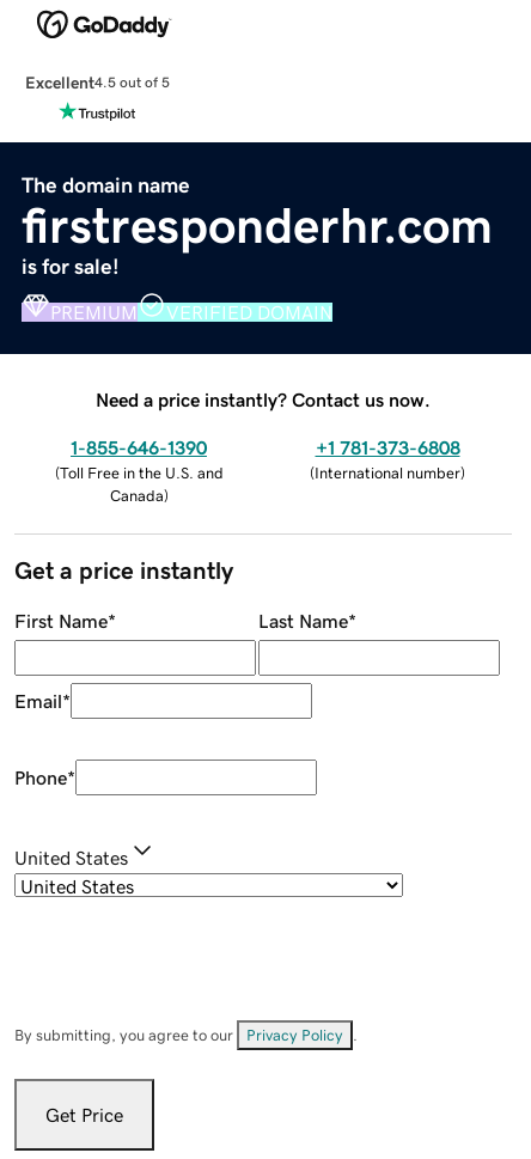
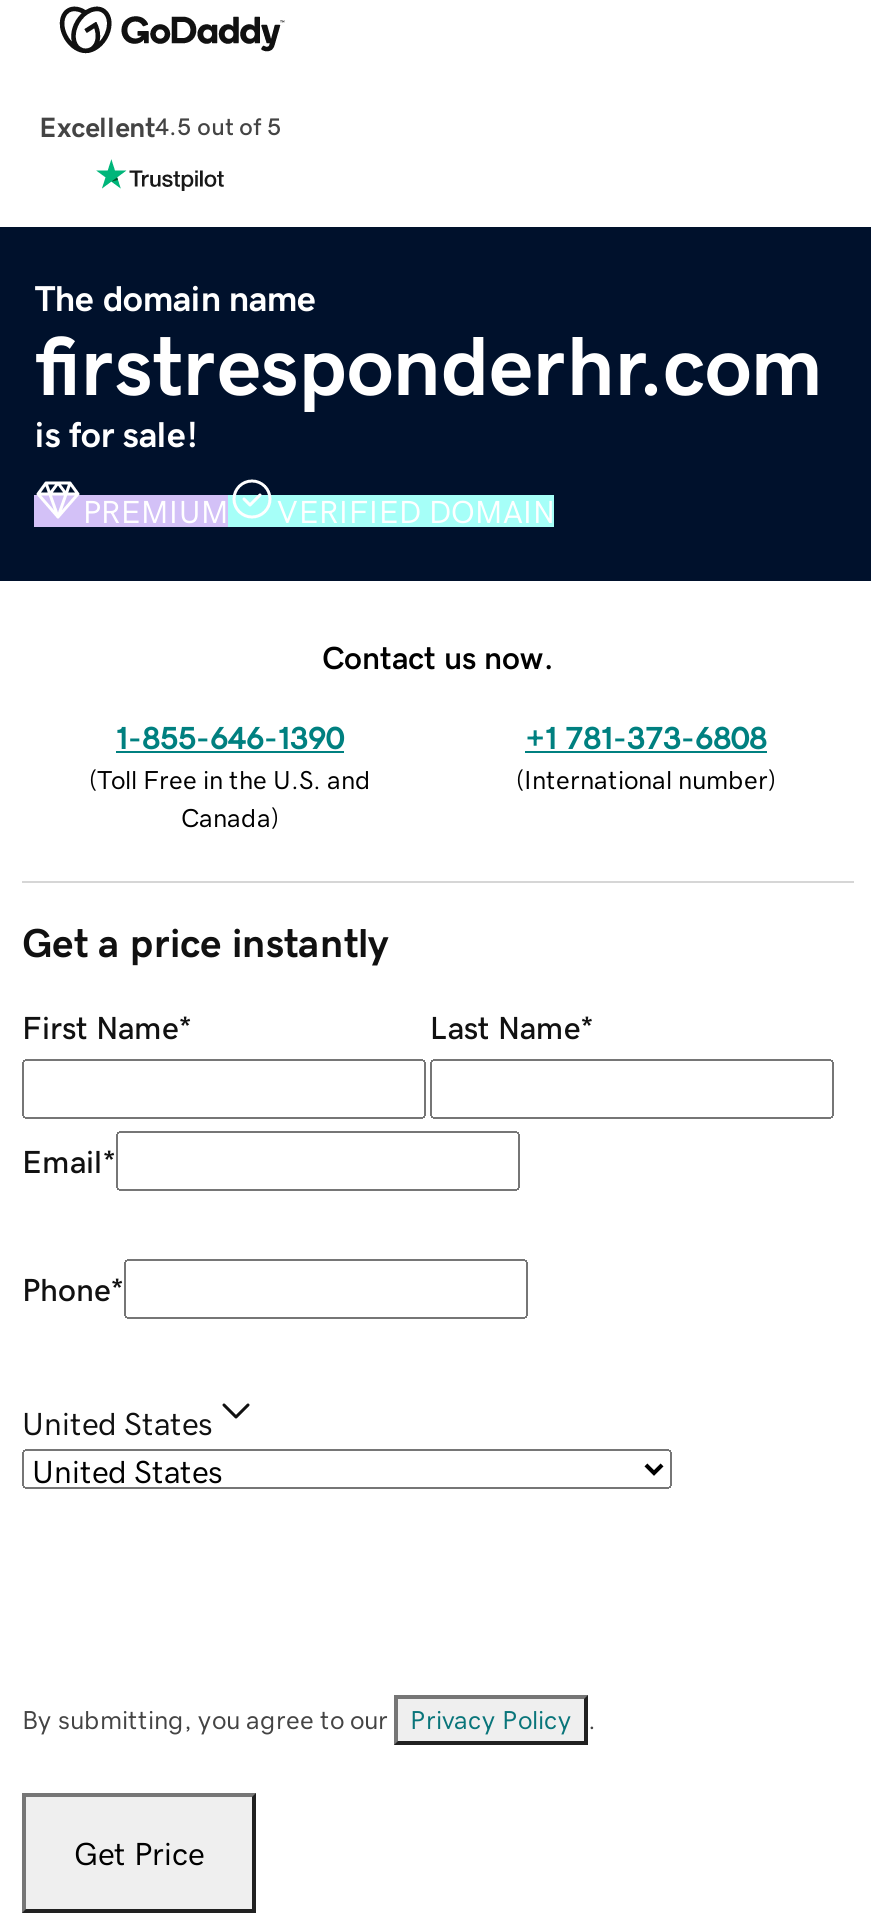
- Need a price instantly? Contact us now.
+ Contact us now.
